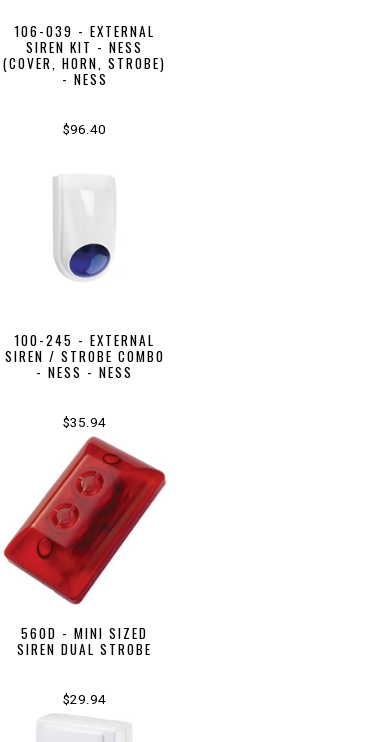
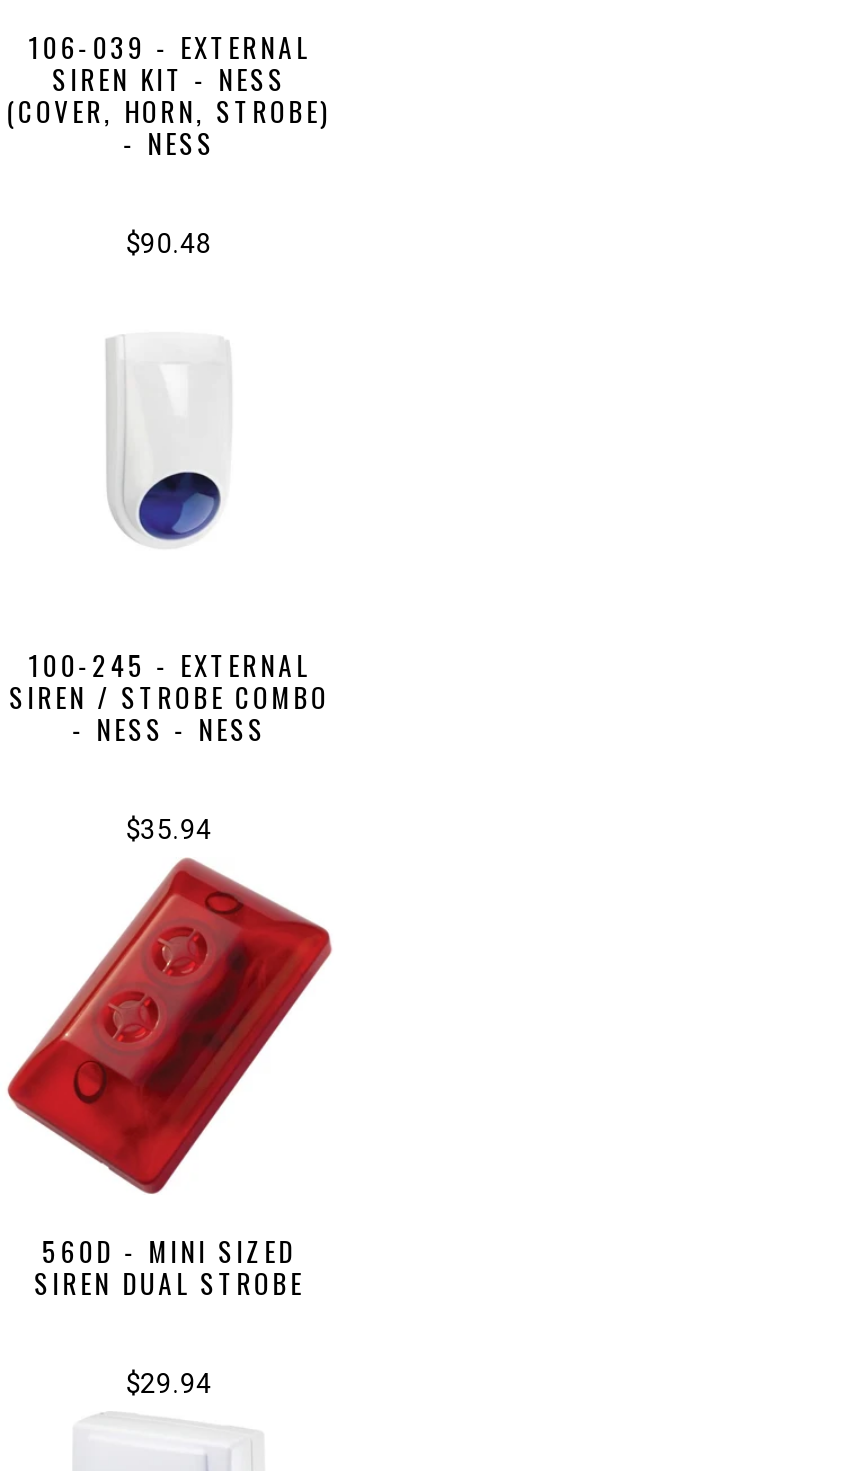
- $96.40
+ $90.48
